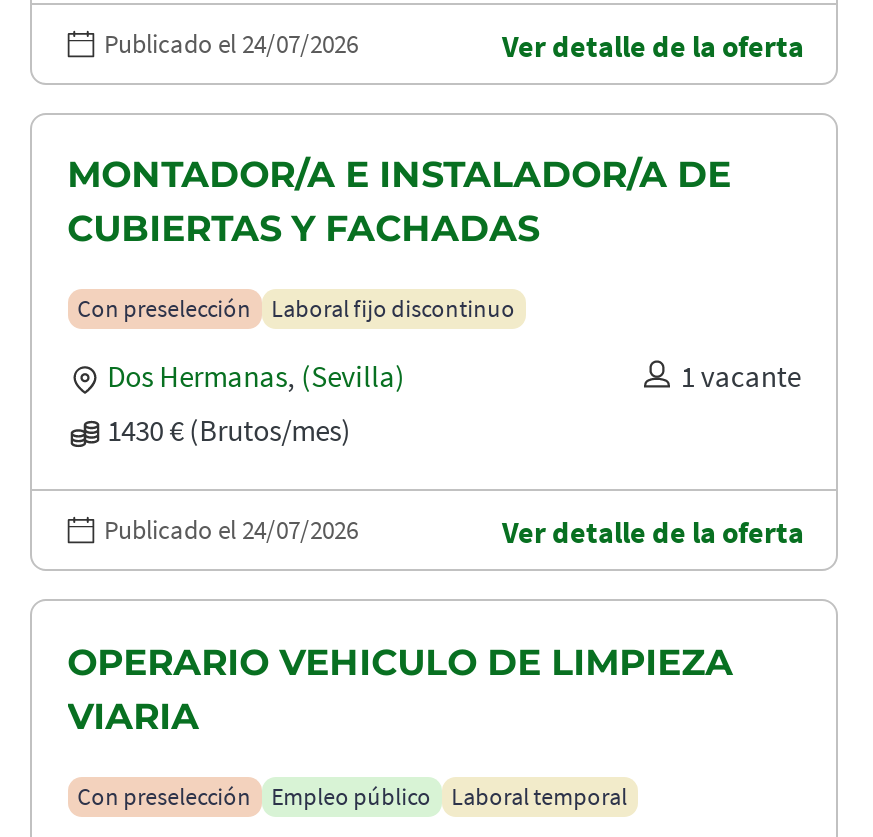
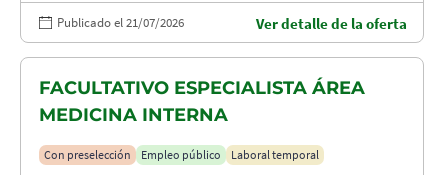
- Publicado el 24/07/2026
+ Publicado el 21/07/2026

- MONTADOR/A E INSTALADOR/A DE
- CUBIERTAS Y FACHADAS
- Con preselección
- Laboral fijo discontinuo
- Dos Hermanas, (Sevilla)
- 1 vacante
- 1430 € (Brutos/mes)
- Publicado el 24/07/2026
- Ver detalle de la oferta
- OPERARIO VEHICULO DE LIMPIEZA
- VIARIA
+ FACULTATIVO ESPECIALISTA ÁREA
+ MEDICINA INTERNA
